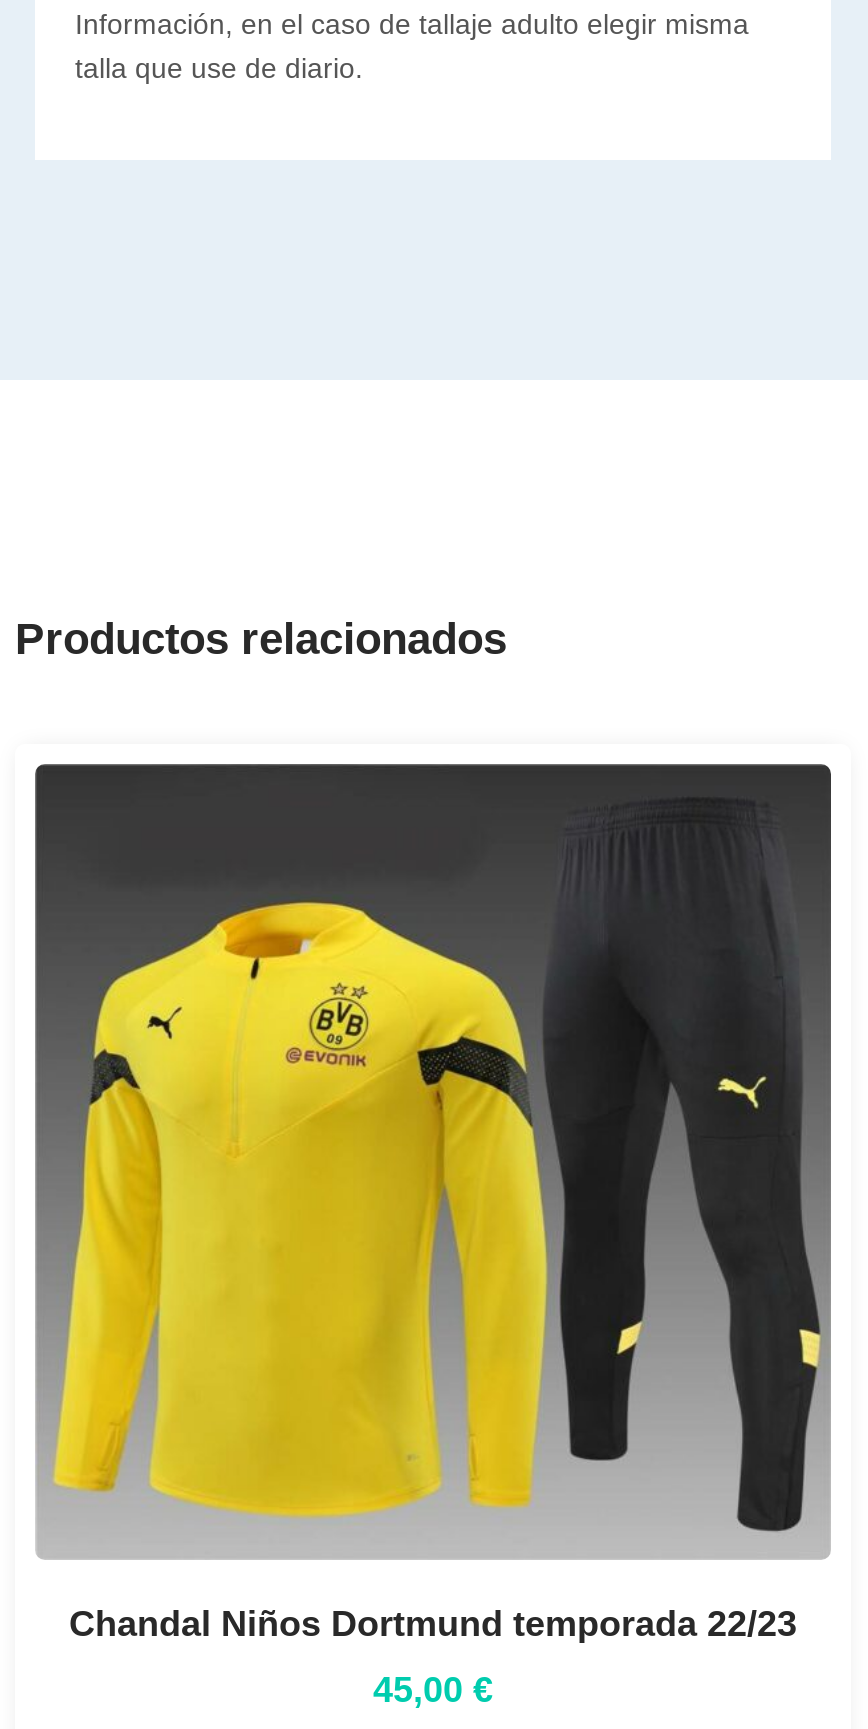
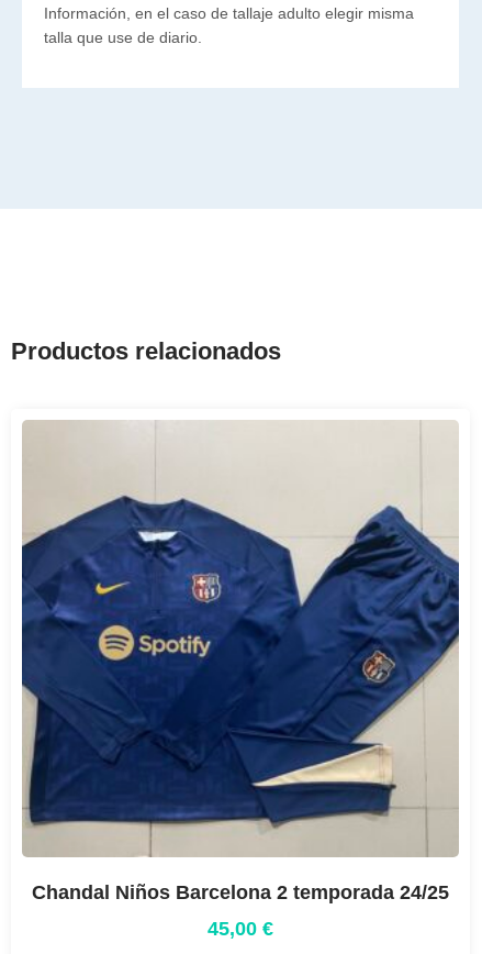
- [image]
- Chandal Niños Dortmund temporada 22/23
+ [image]
+ Chandal Niños Barcelona 2 temporada 24/25
